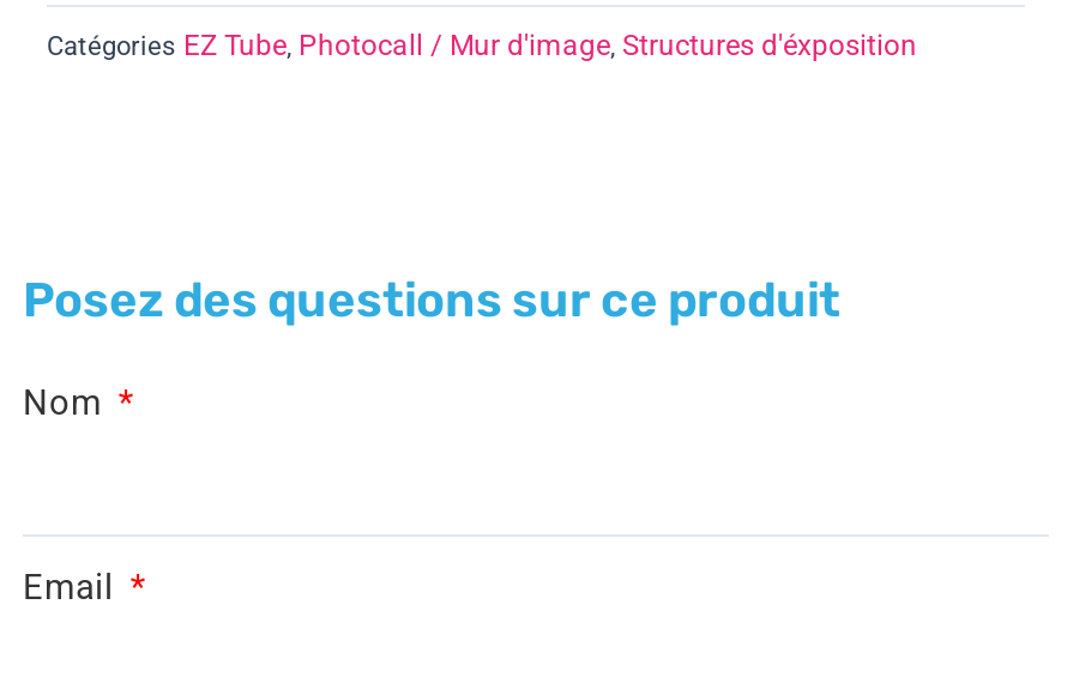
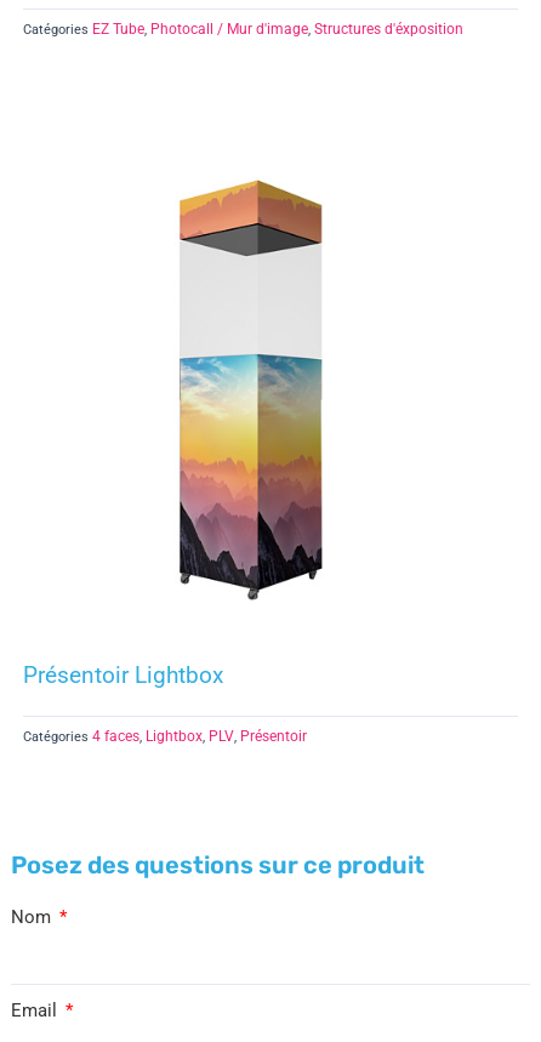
+ Présentoir Lightbox
+ Catégories 4 faces, Lightbox, PLV, Présentoir

+ [image]
